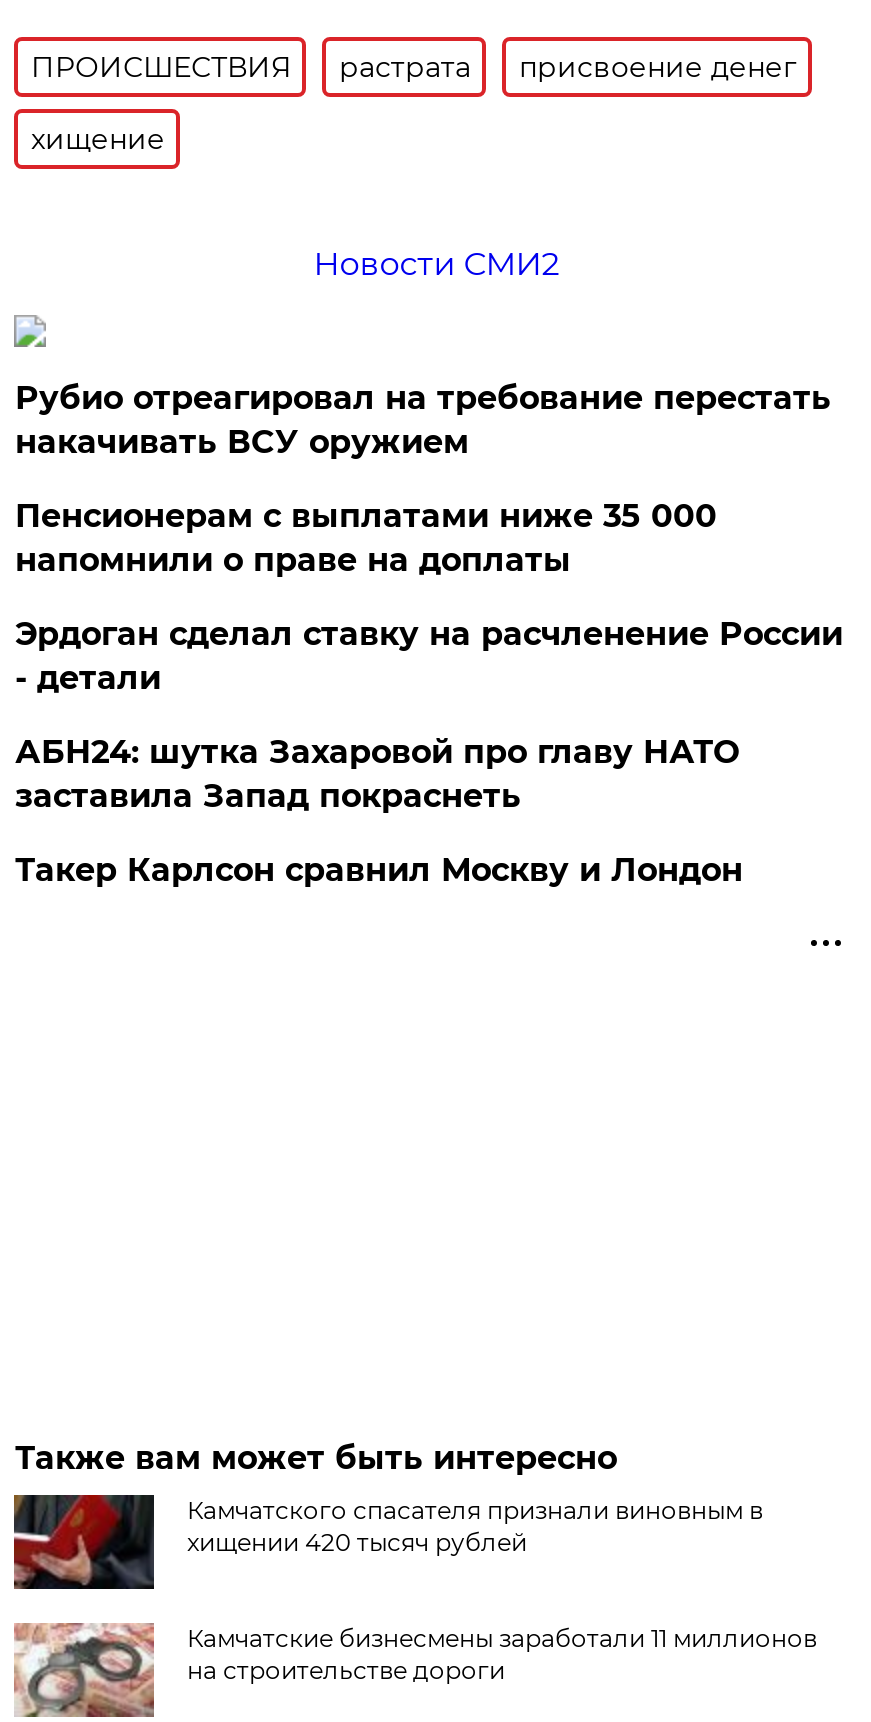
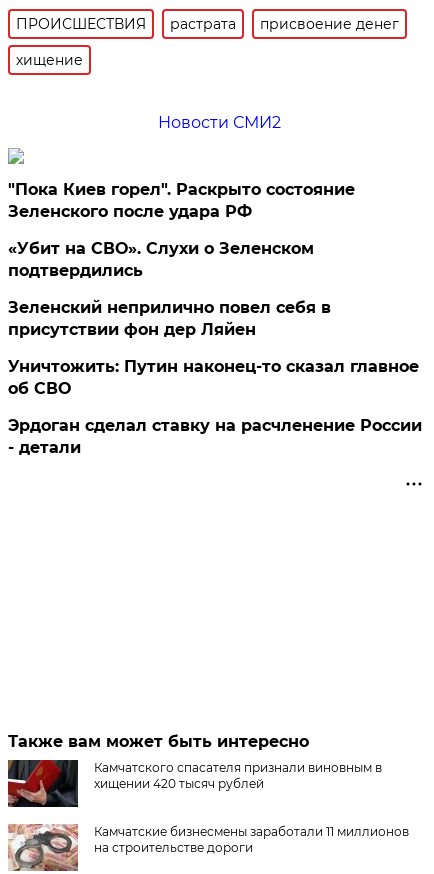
- Рубио отреагировал на требование перестать
- накачивать ВСУ оружием
- Пенсионерам с выплатами ниже 35 000
- напомнили о праве на доплаты
+ "Пока Киев горел". Раскрыто состояние
+ Зеленского после удара РФ
+ «Убит на СВО». Слухи о Зеленском
+ подтвердились
+ Зеленский неприлично повел cебя в
+ присутствии фон дер Ляйен
+ Уничтожить: Путин наконец-то сказал главное
+ об СВО

moved down: Эрдоган сделал ставку на расчленение России | - детали

- АБН24: шутка Захаровой про главу НАТО
- заставила Запад покраснеть
- Такер Карлсон сравнил Москву и Лондон
